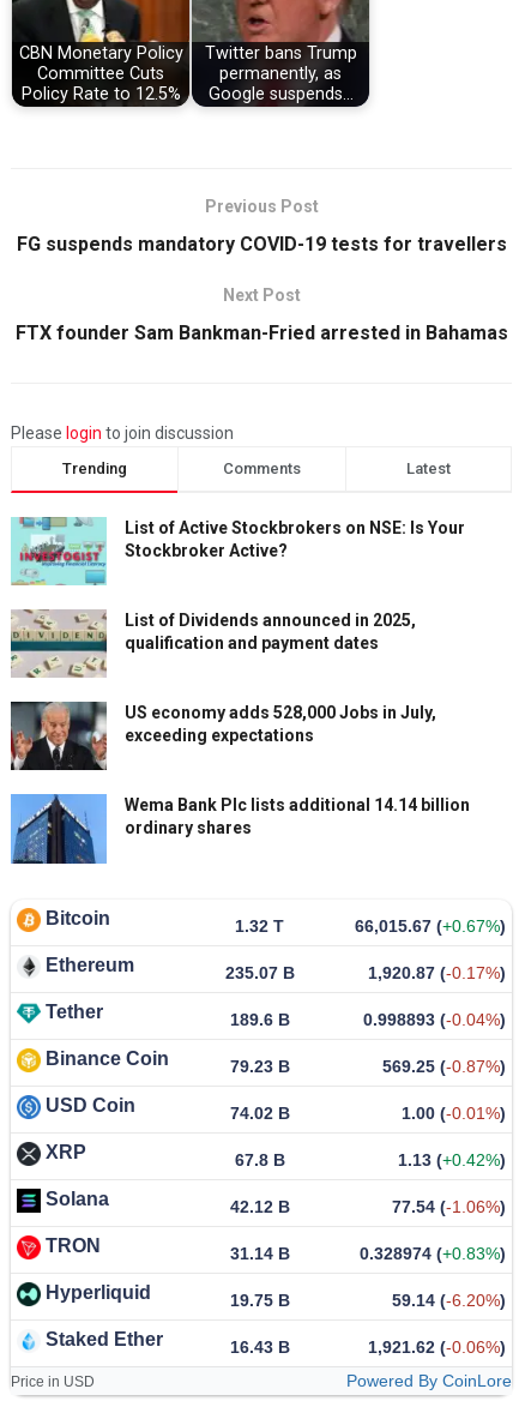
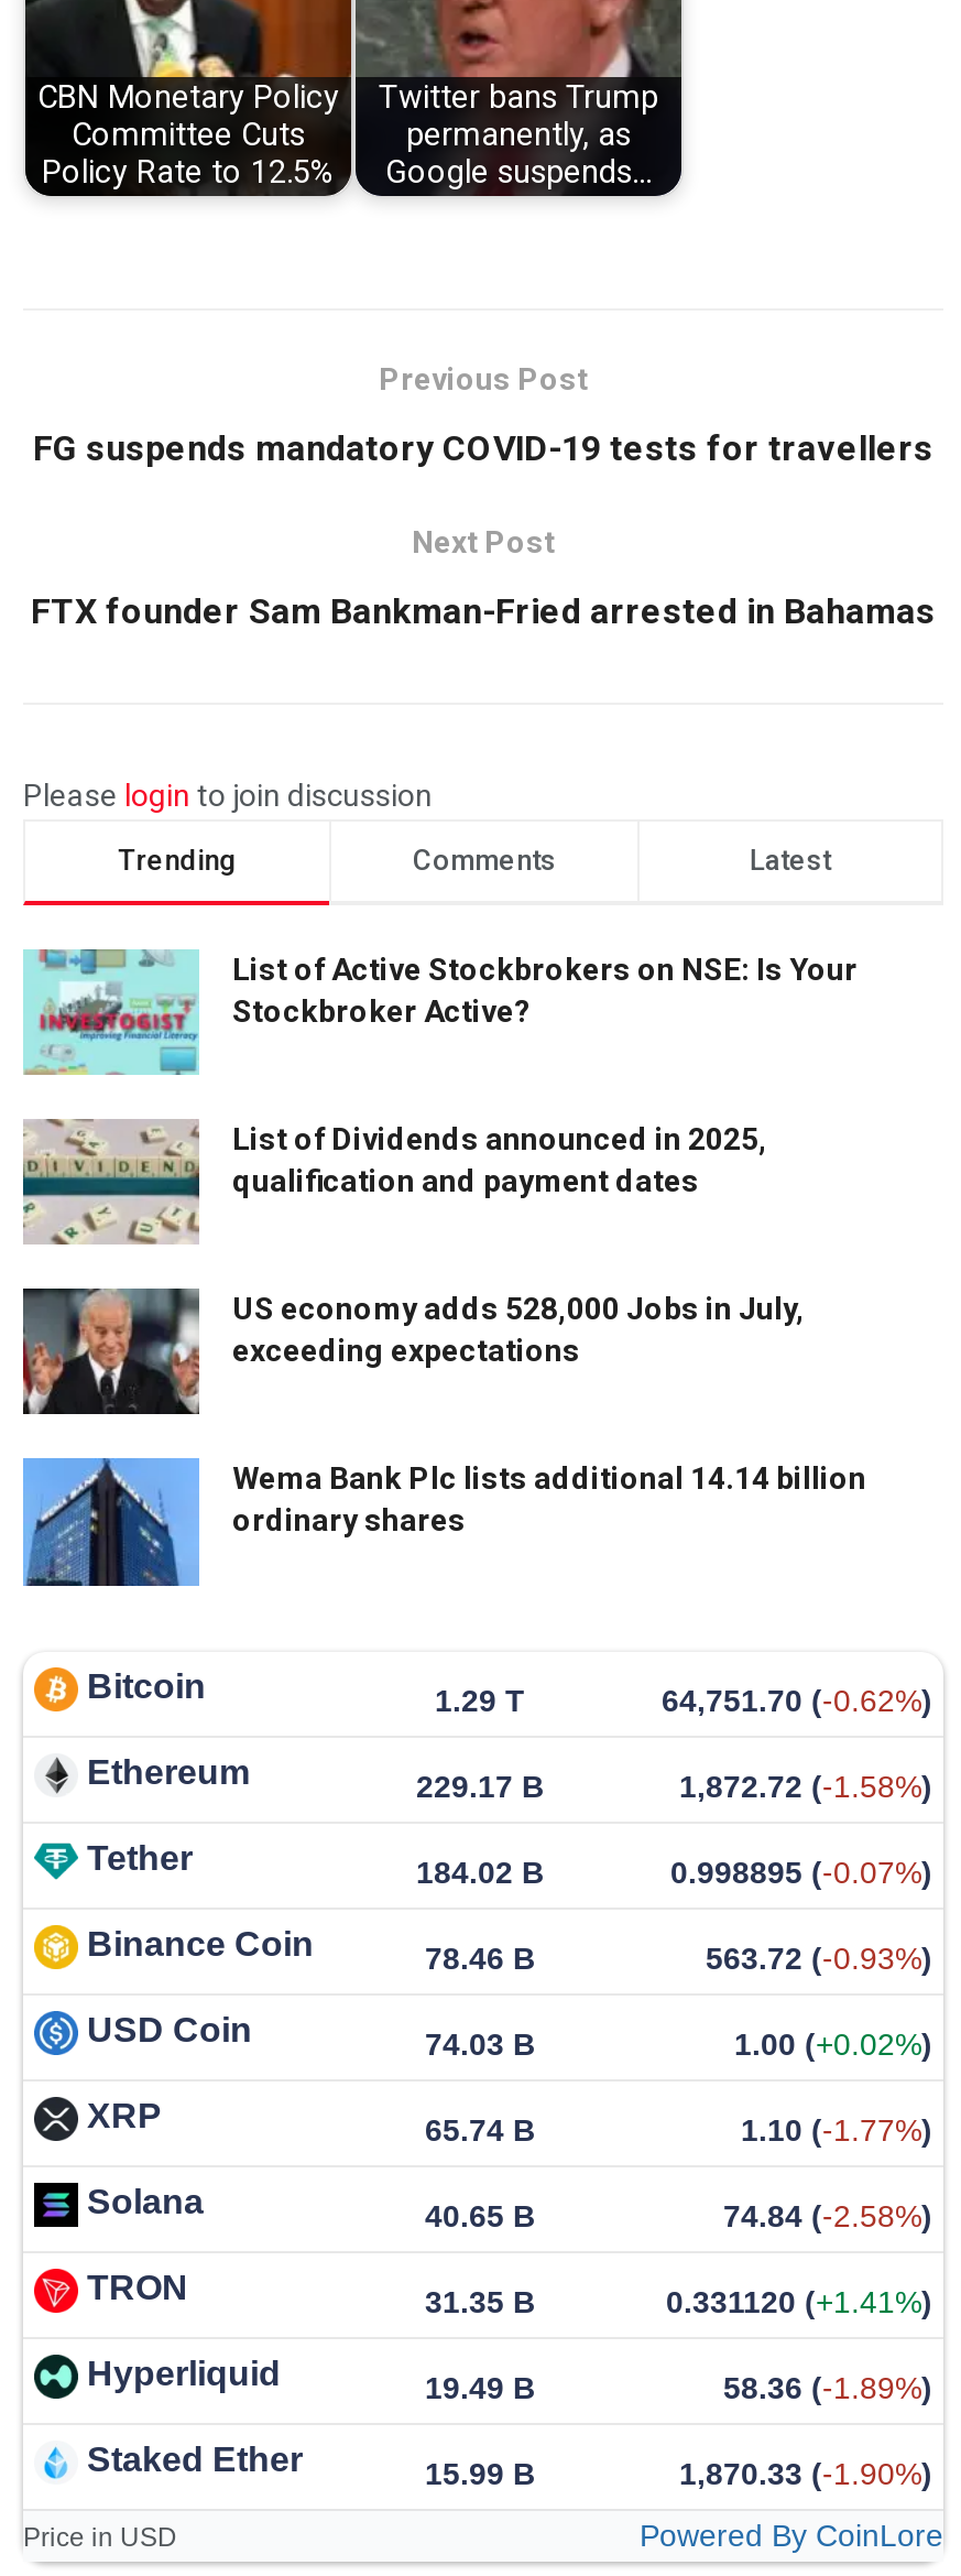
- 1.32 T
+ 1.29 T

- 66,015.67 (+0.67%)
+ 64,751.70 (-0.62%)

- 235.07 B
+ 229.17 B

- 1,920.87 (-0.17%)
+ 1,872.72 (-1.58%)

- 189.6 B
+ 184.02 B

- 0.998893 (-0.04%)
+ 0.998895 (-0.07%)

- 79.23 B
+ 78.46 B

- 569.25 (-0.87%)
+ 563.72 (-0.93%)

- 74.02 B
+ 74.03 B

- 1.00 (-0.01%)
+ 1.00 (+0.02%)

- 67.8 B
+ 65.74 B

- 1.13 (+0.42%)
+ 1.10 (-1.77%)

- 42.12 B
+ 40.65 B

- 77.54 (-1.06%)
+ 74.84 (-2.58%)

- 31.14 B
+ 31.35 B

- 0.328974 (+0.83%)
+ 0.331120 (+1.41%)

- 19.75 B
+ 19.49 B

- 59.14 (-6.20%)
+ 58.36 (-1.89%)

- 16.43 B
+ 15.99 B

- 1,921.62 (-0.06%)
+ 1,870.33 (-1.90%)
